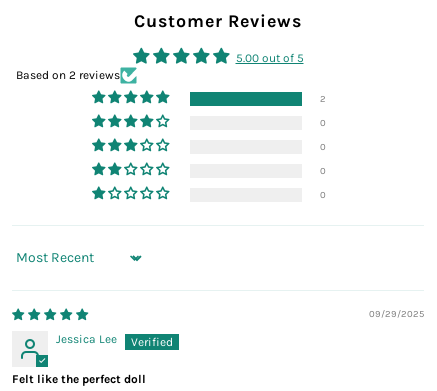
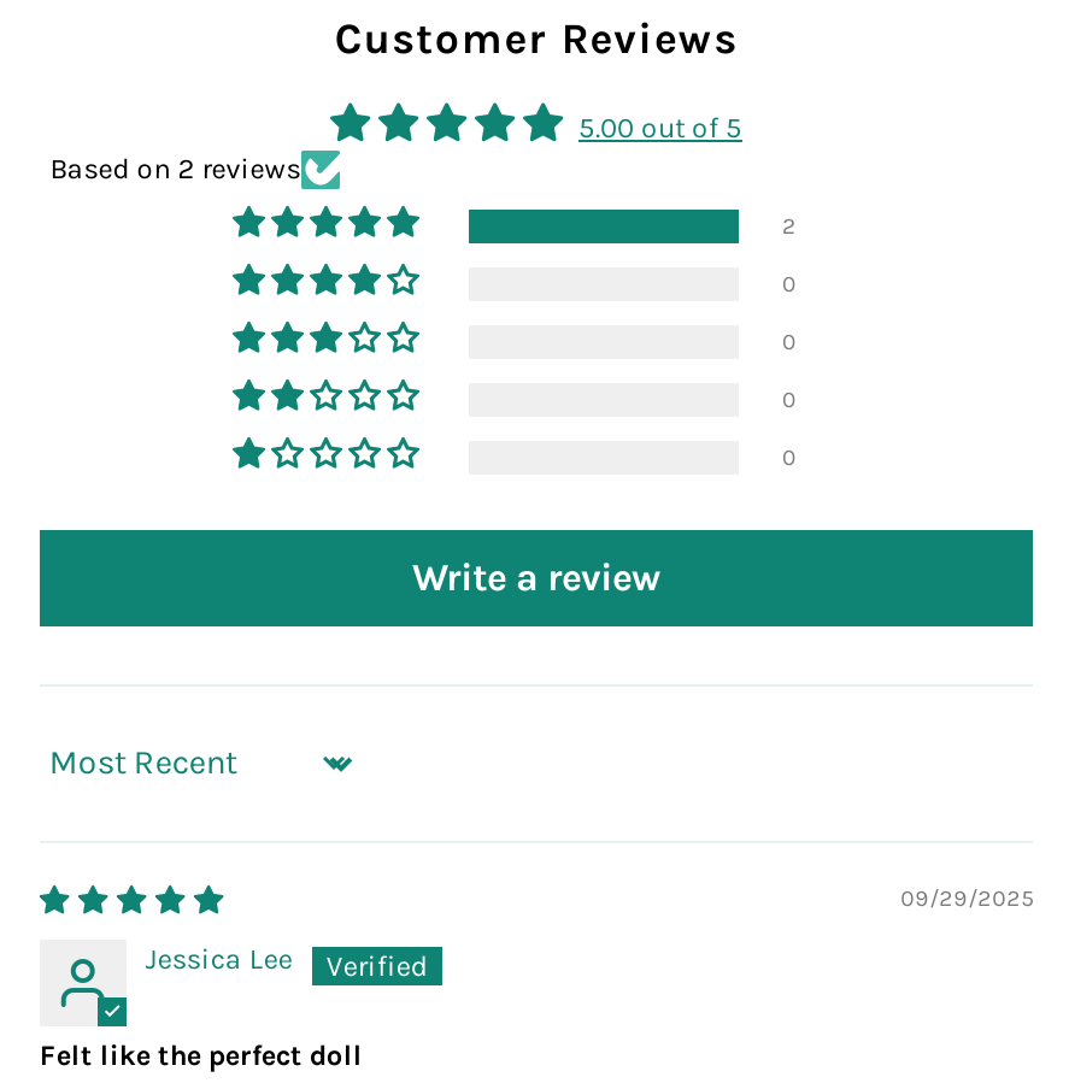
+ Write a review
